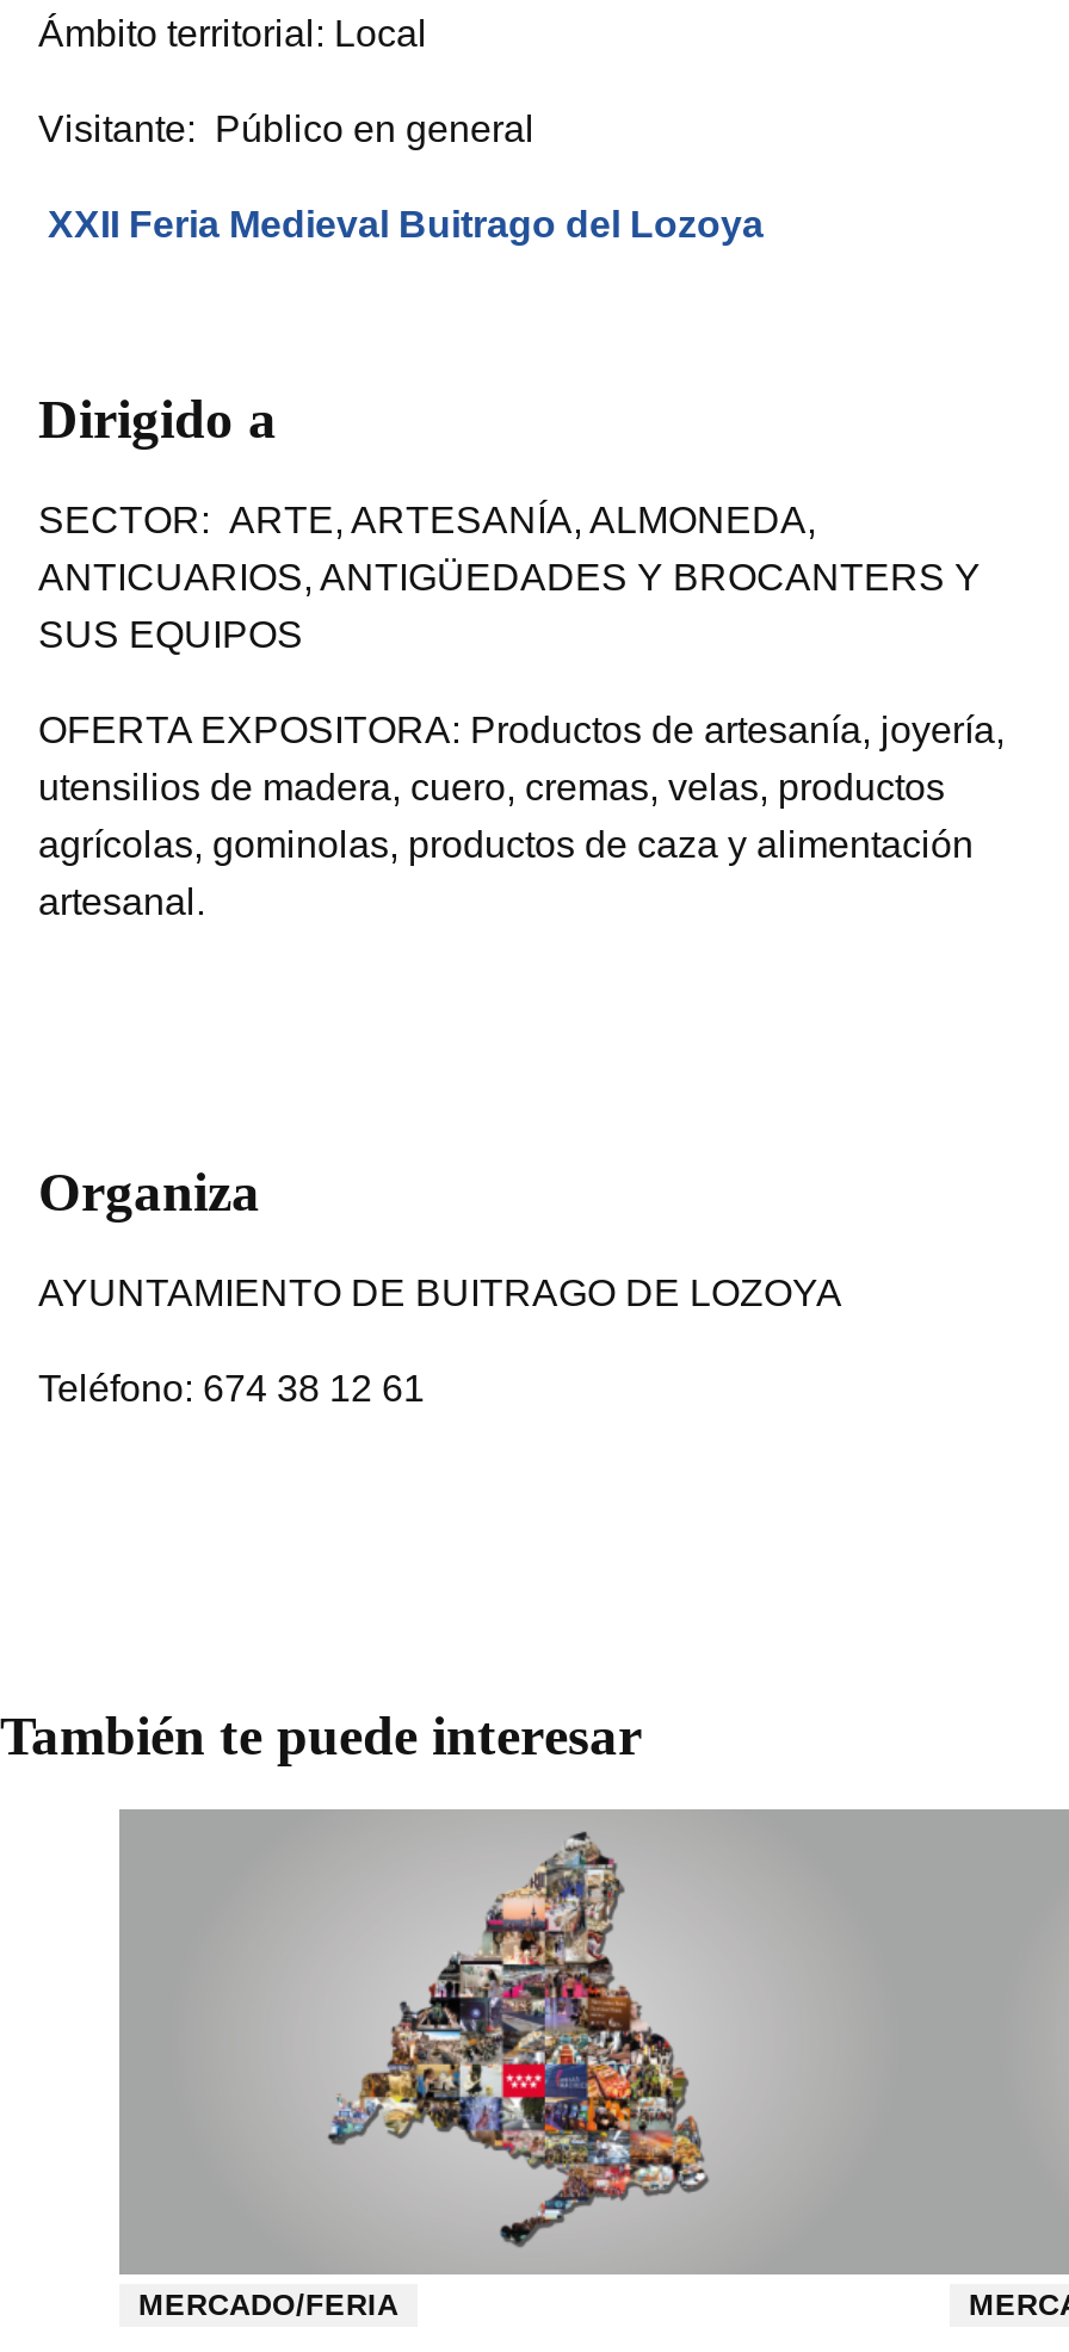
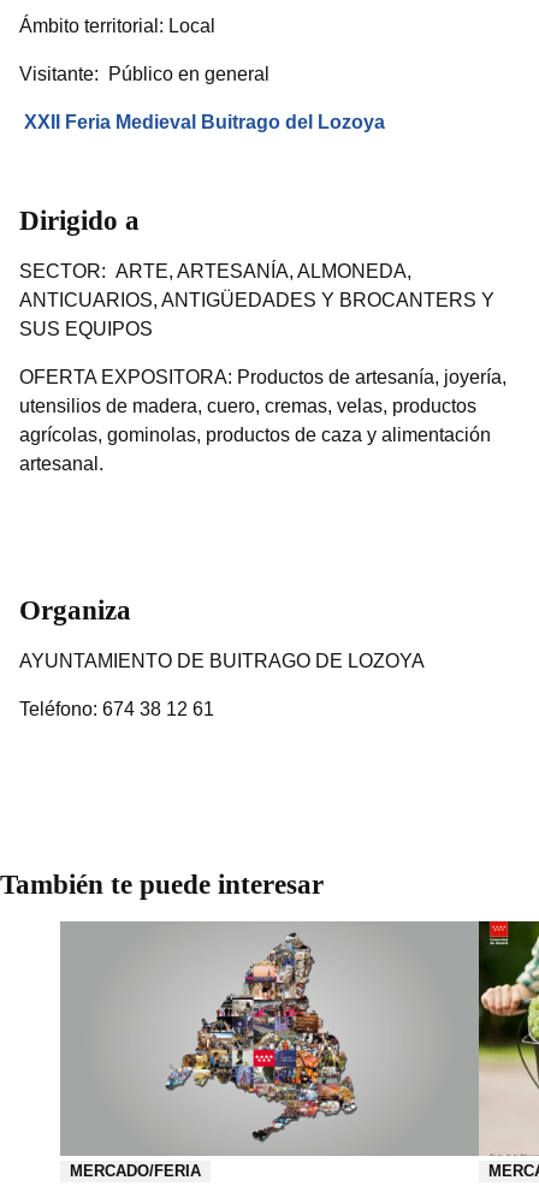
+ [image]
